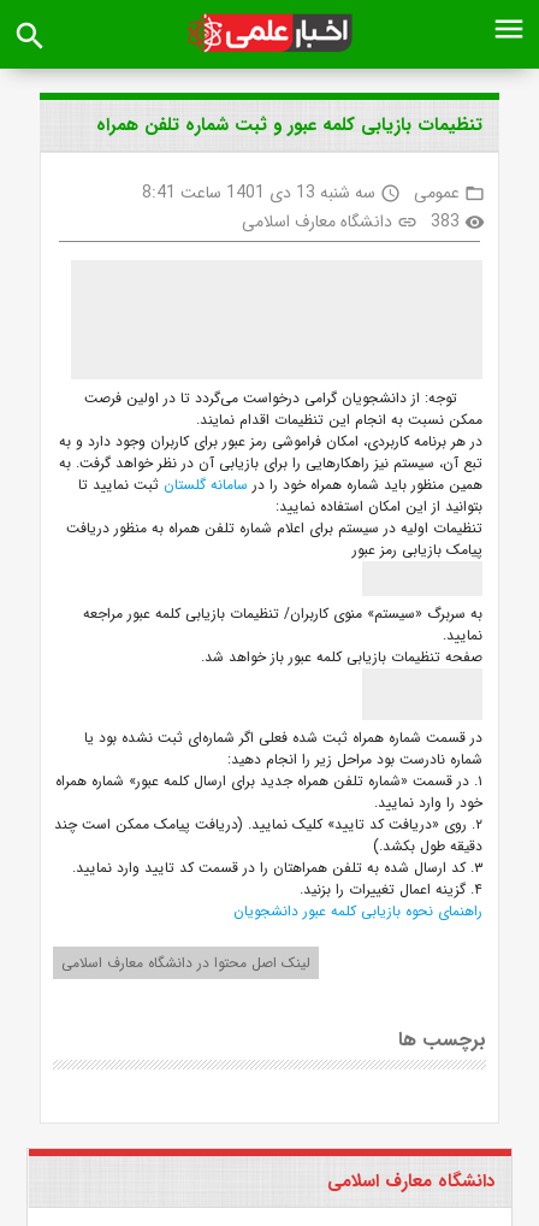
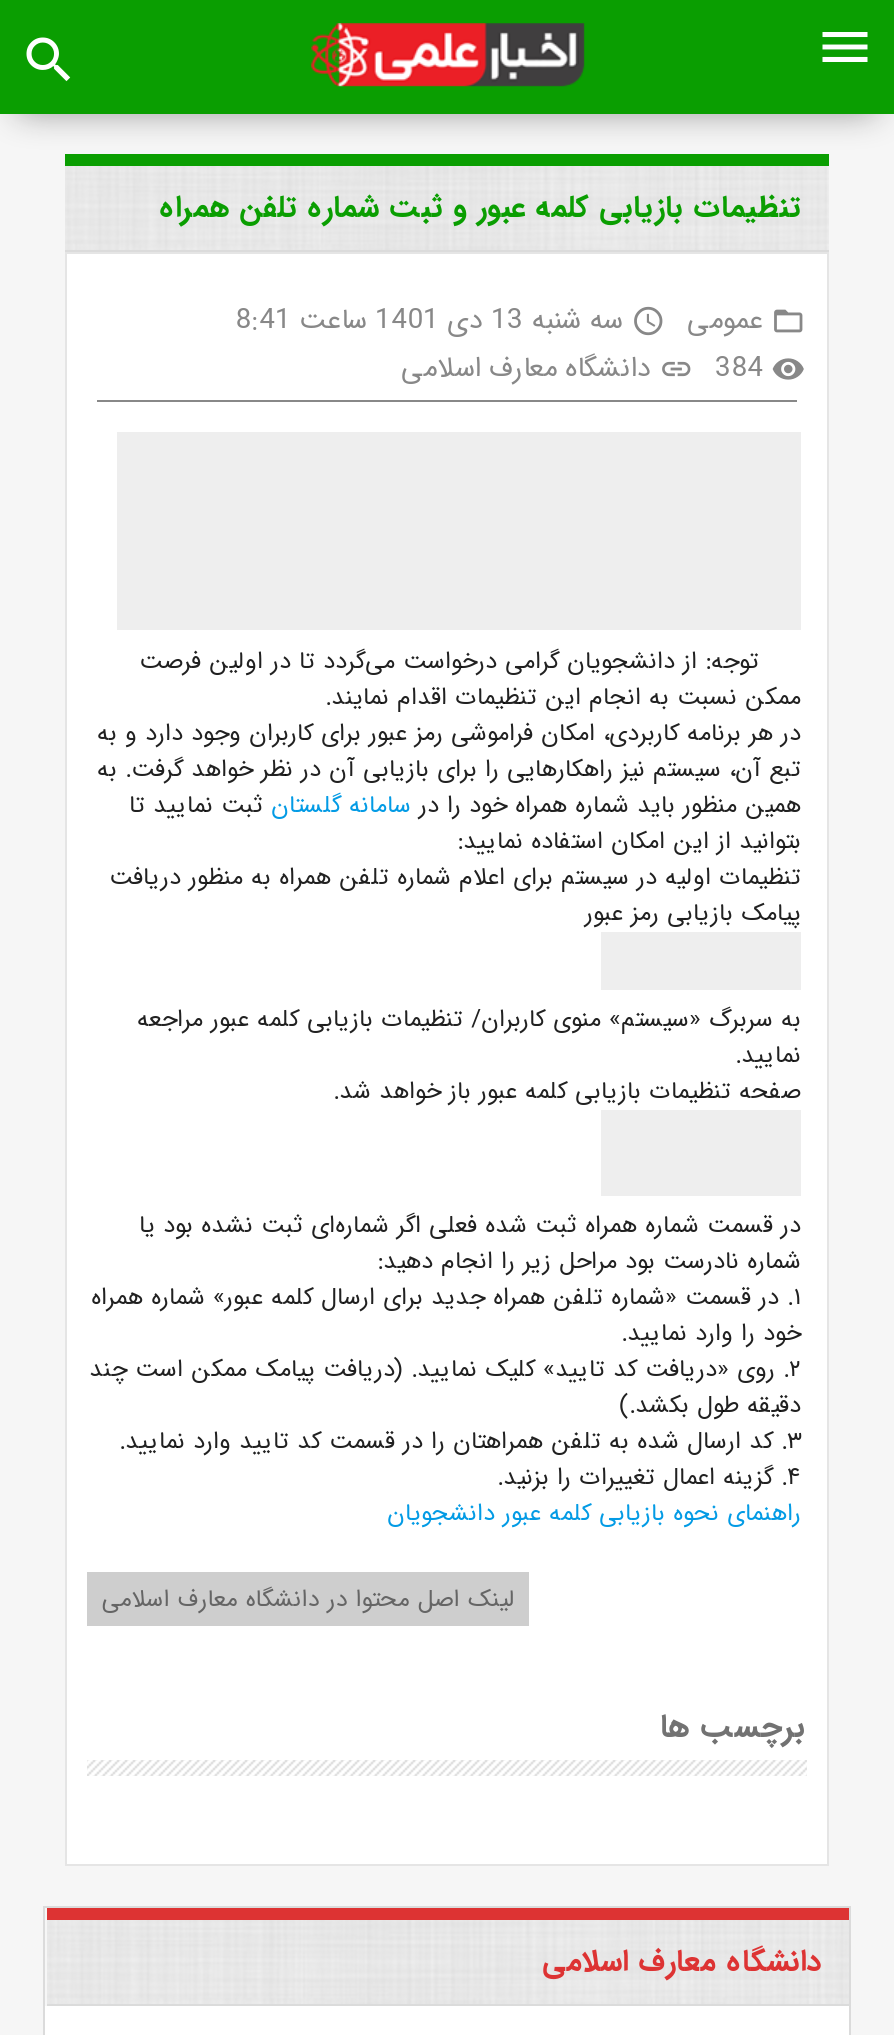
- 383
+ 384
